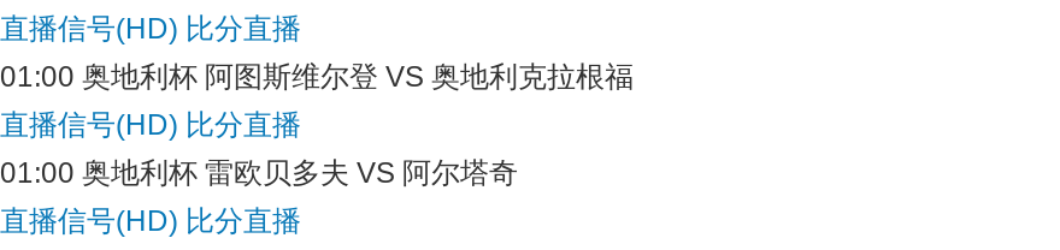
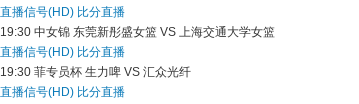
- 01:00 奥地利杯阿图斯维尔登 VS 奥地利克拉根福
+ 19:30 中女锦东莞新彤盛女篮 VS 上海交通大学女篮

- 01:00 奥地利杯雷欧贝多夫 VS 阿尔塔奇
+ 19:30 菲专员杯生力啤 VS 汇众光纤
